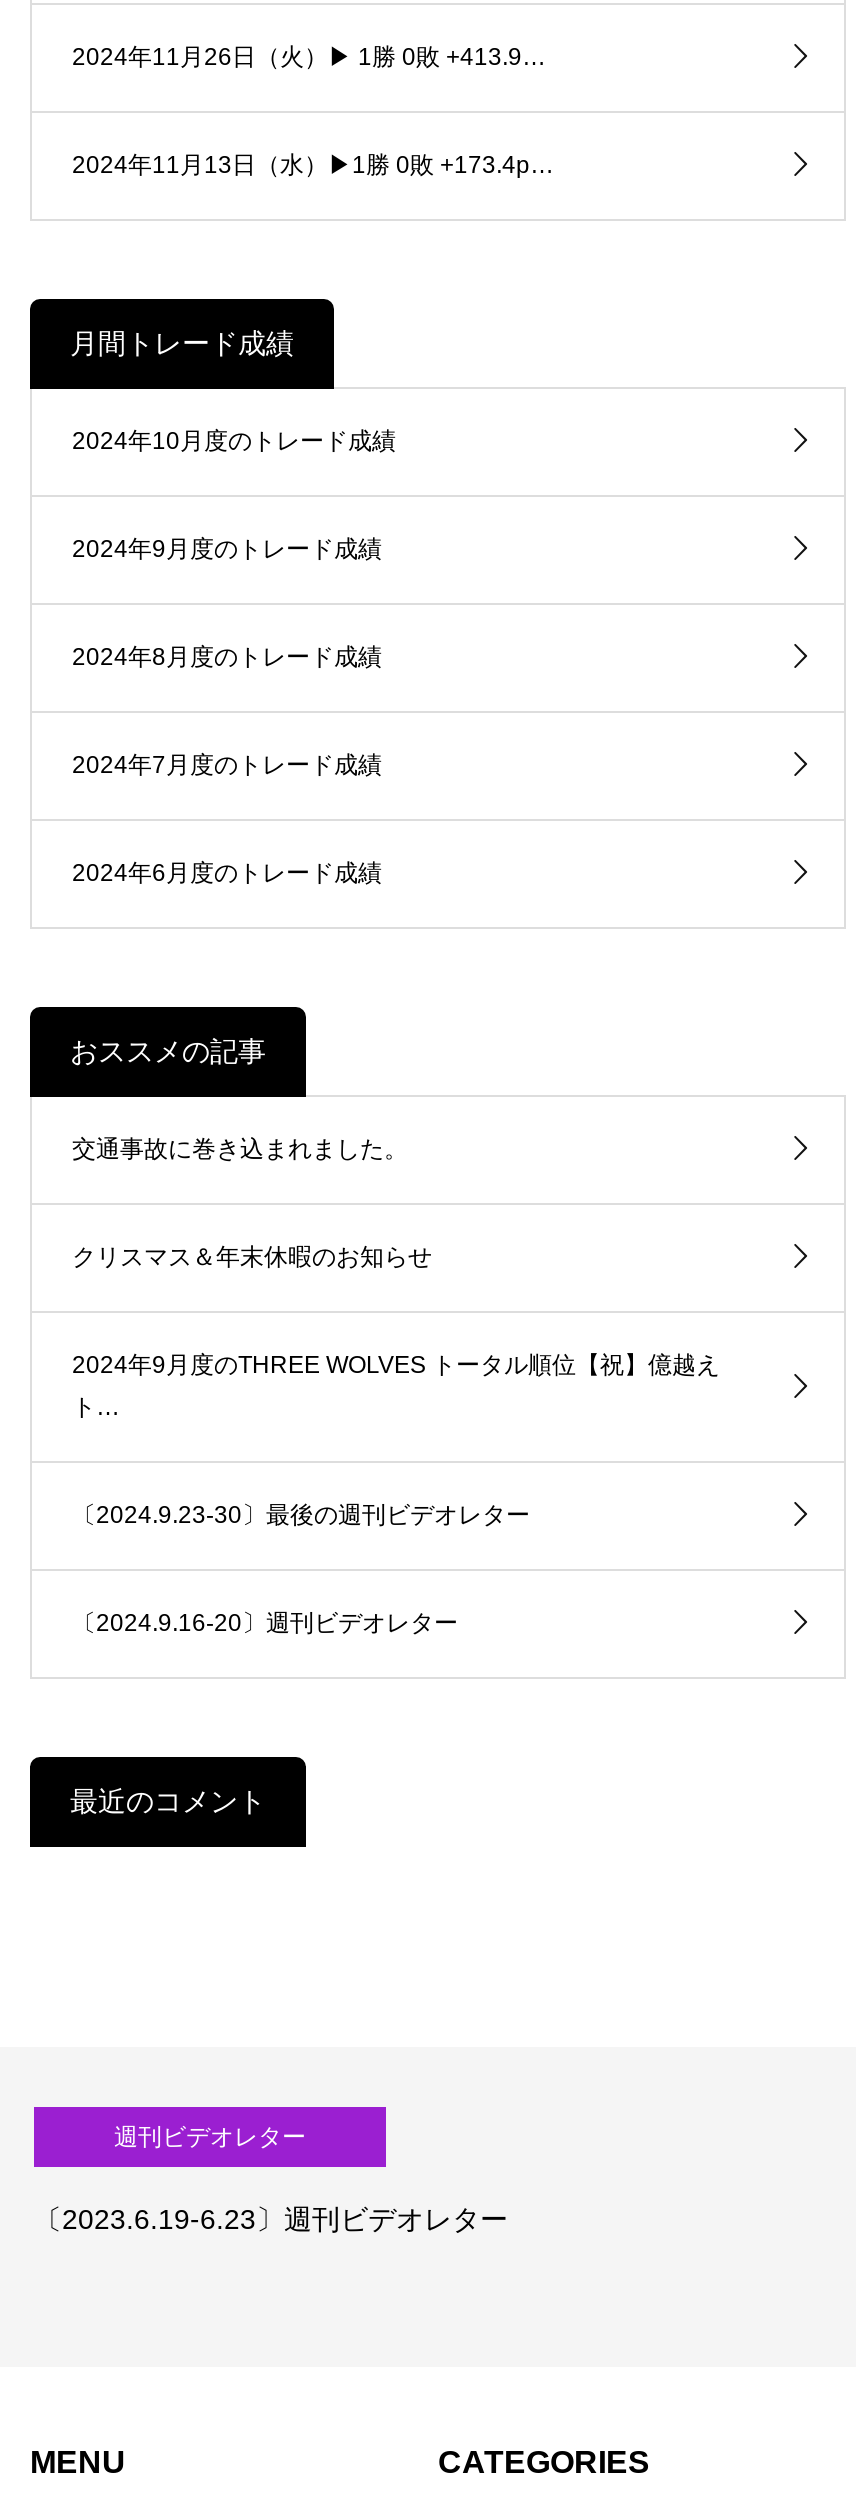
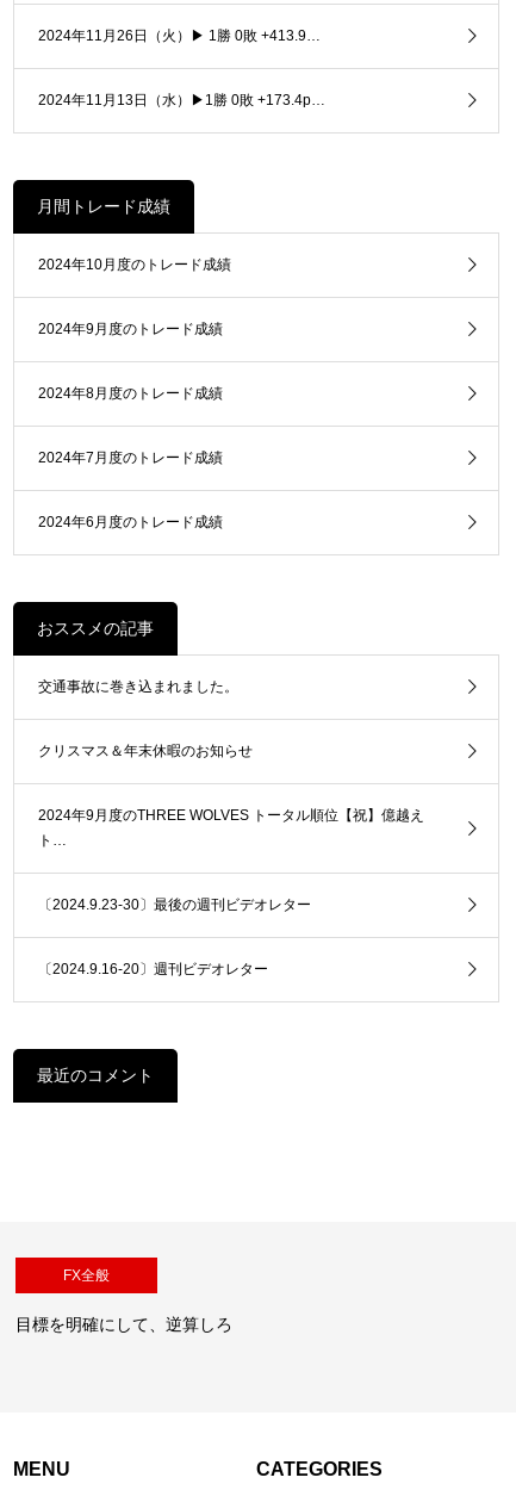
- 週刊ビデオレター
+ FX全般

- 〔2023.6.19-6.23〕週刊ビデオレター
+ 目標を明確にして、逆算しろ
